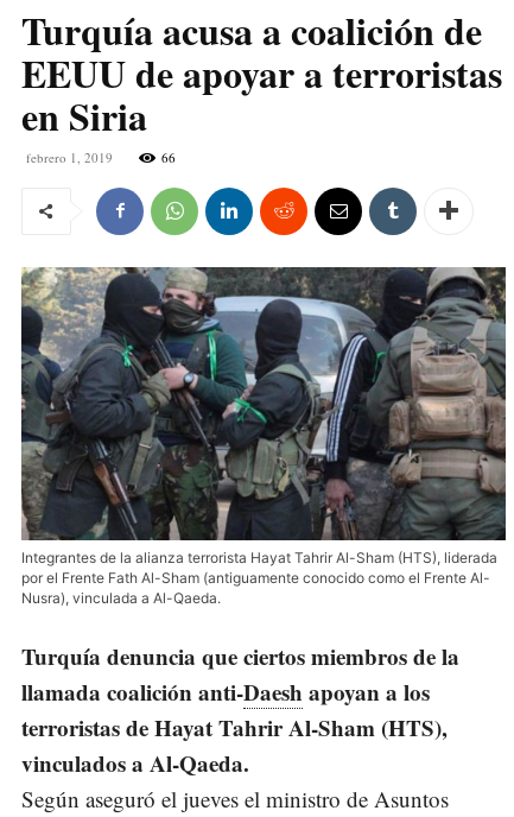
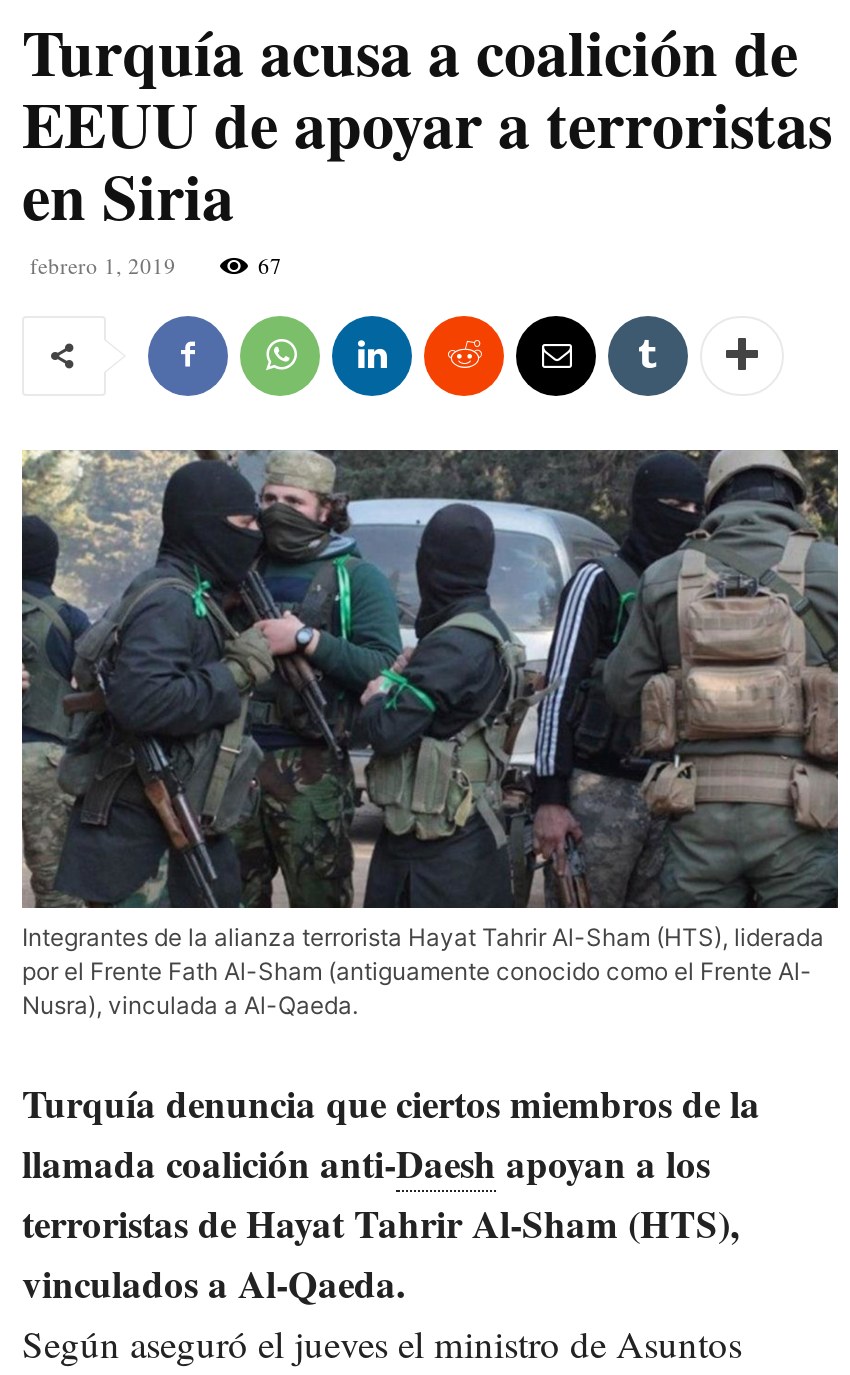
- 66
+ 67
